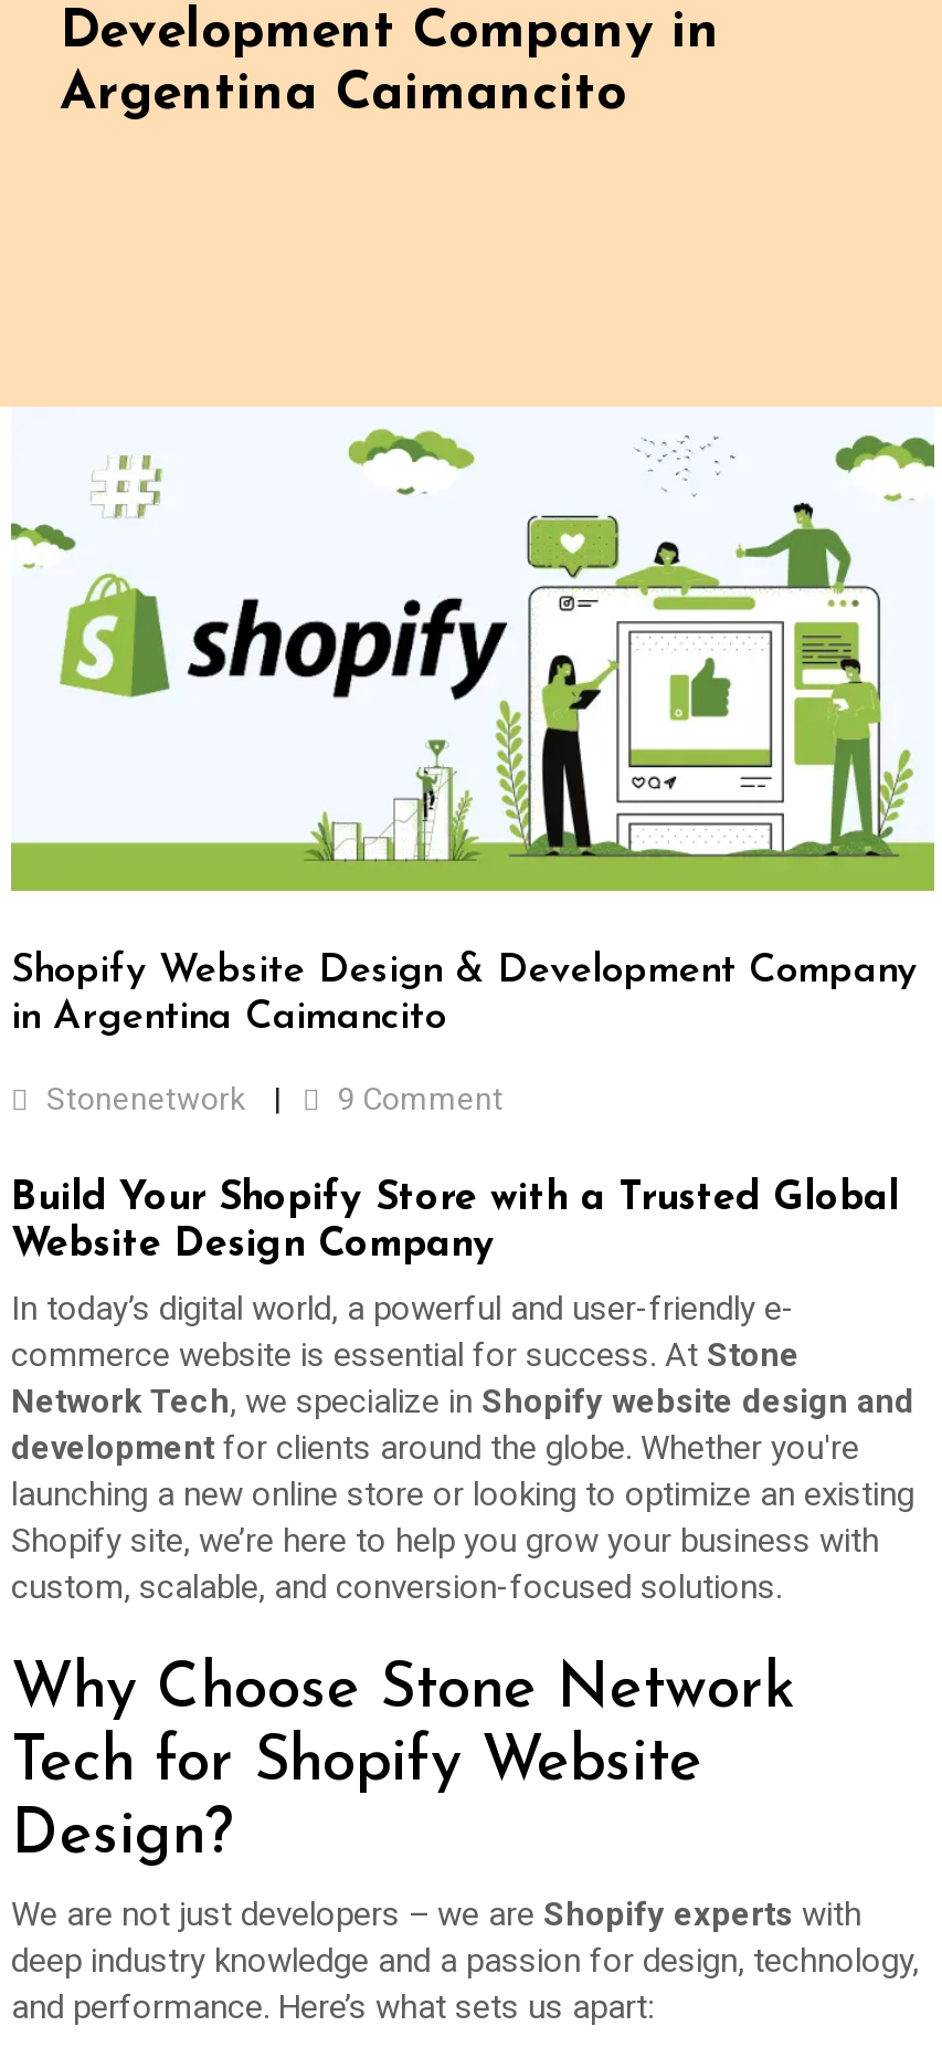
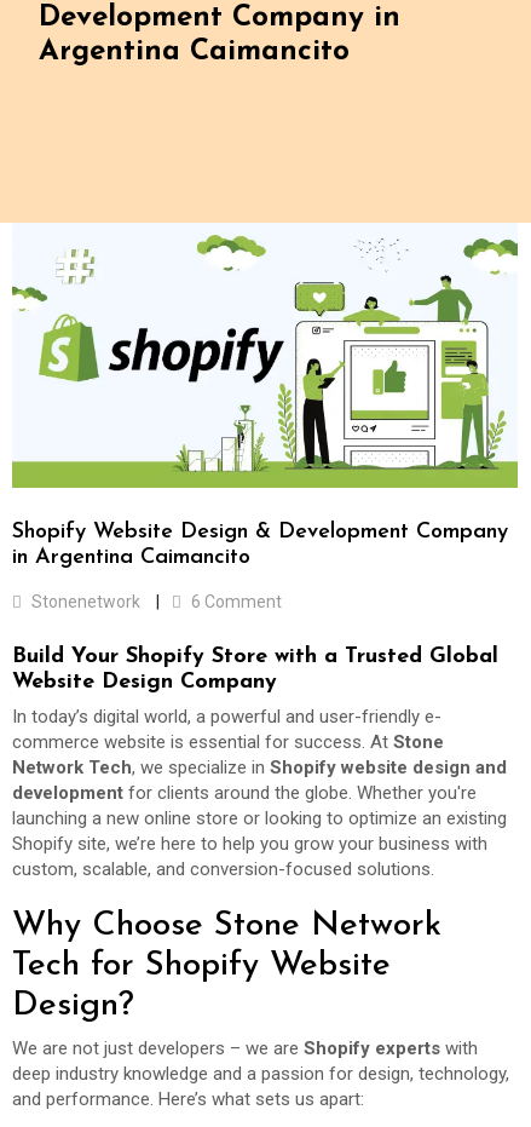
- 9 Comment
+ 6 Comment
